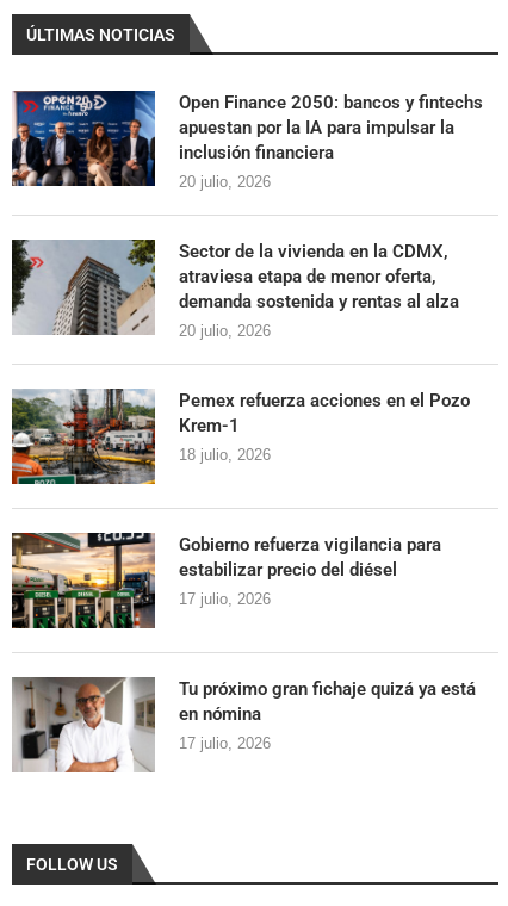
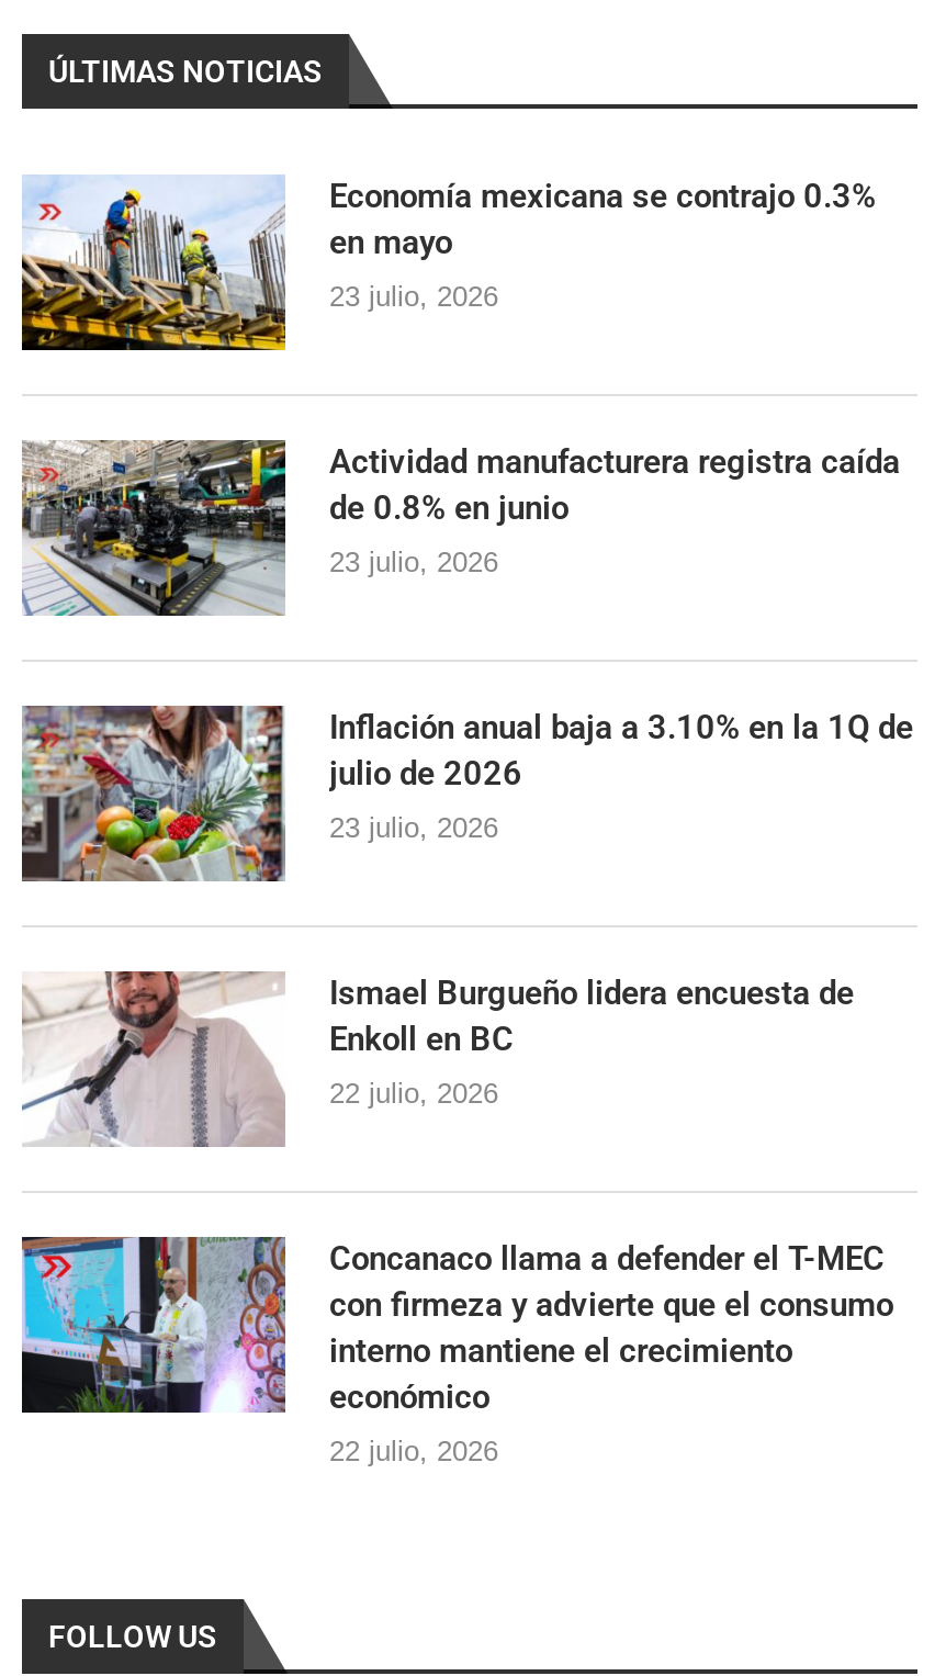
- [image]
- Open Finance 2050: bancos y fintechs
- apuestan por la IA para impulsar la
- inclusión financiera
- 20 julio, 2026
+ [image]
+ Economía mexicana se contrajo 0.3%
+ en mayo
+ 23 julio, 2026

- [image]
- Sector de la vivienda en la CDMX,
- atraviesa etapa de menor oferta,
- demanda sostenida y rentas al alza
- 20 julio, 2026
+ [image]
+ Actividad manufacturera registra caída
+ de 0.8% en junio
+ 23 julio, 2026

- [image]
- Pemex refuerza acciones en el Pozo
- Krem-1
- 18 julio, 2026
+ [image]
+ Inflación anual baja a 3.10% en la 1Q de
+ julio de 2026
+ 23 julio, 2026

- [image]
- Gobierno refuerza vigilancia para
- estabilizar precio del diésel
- 17 julio, 2026
+ [image]
+ Ismael Burgueño lidera encuesta de
+ Enkoll en BC
+ 22 julio, 2026

- [image]
- Tu próximo gran fichaje quizá ya está
- en nómina
- 17 julio, 2026
+ [image]
+ Concanaco llama a defender el T-MEC
+ con firmeza y advierte que el consumo
+ interno mantiene el crecimiento
+ económico
+ 22 julio, 2026
